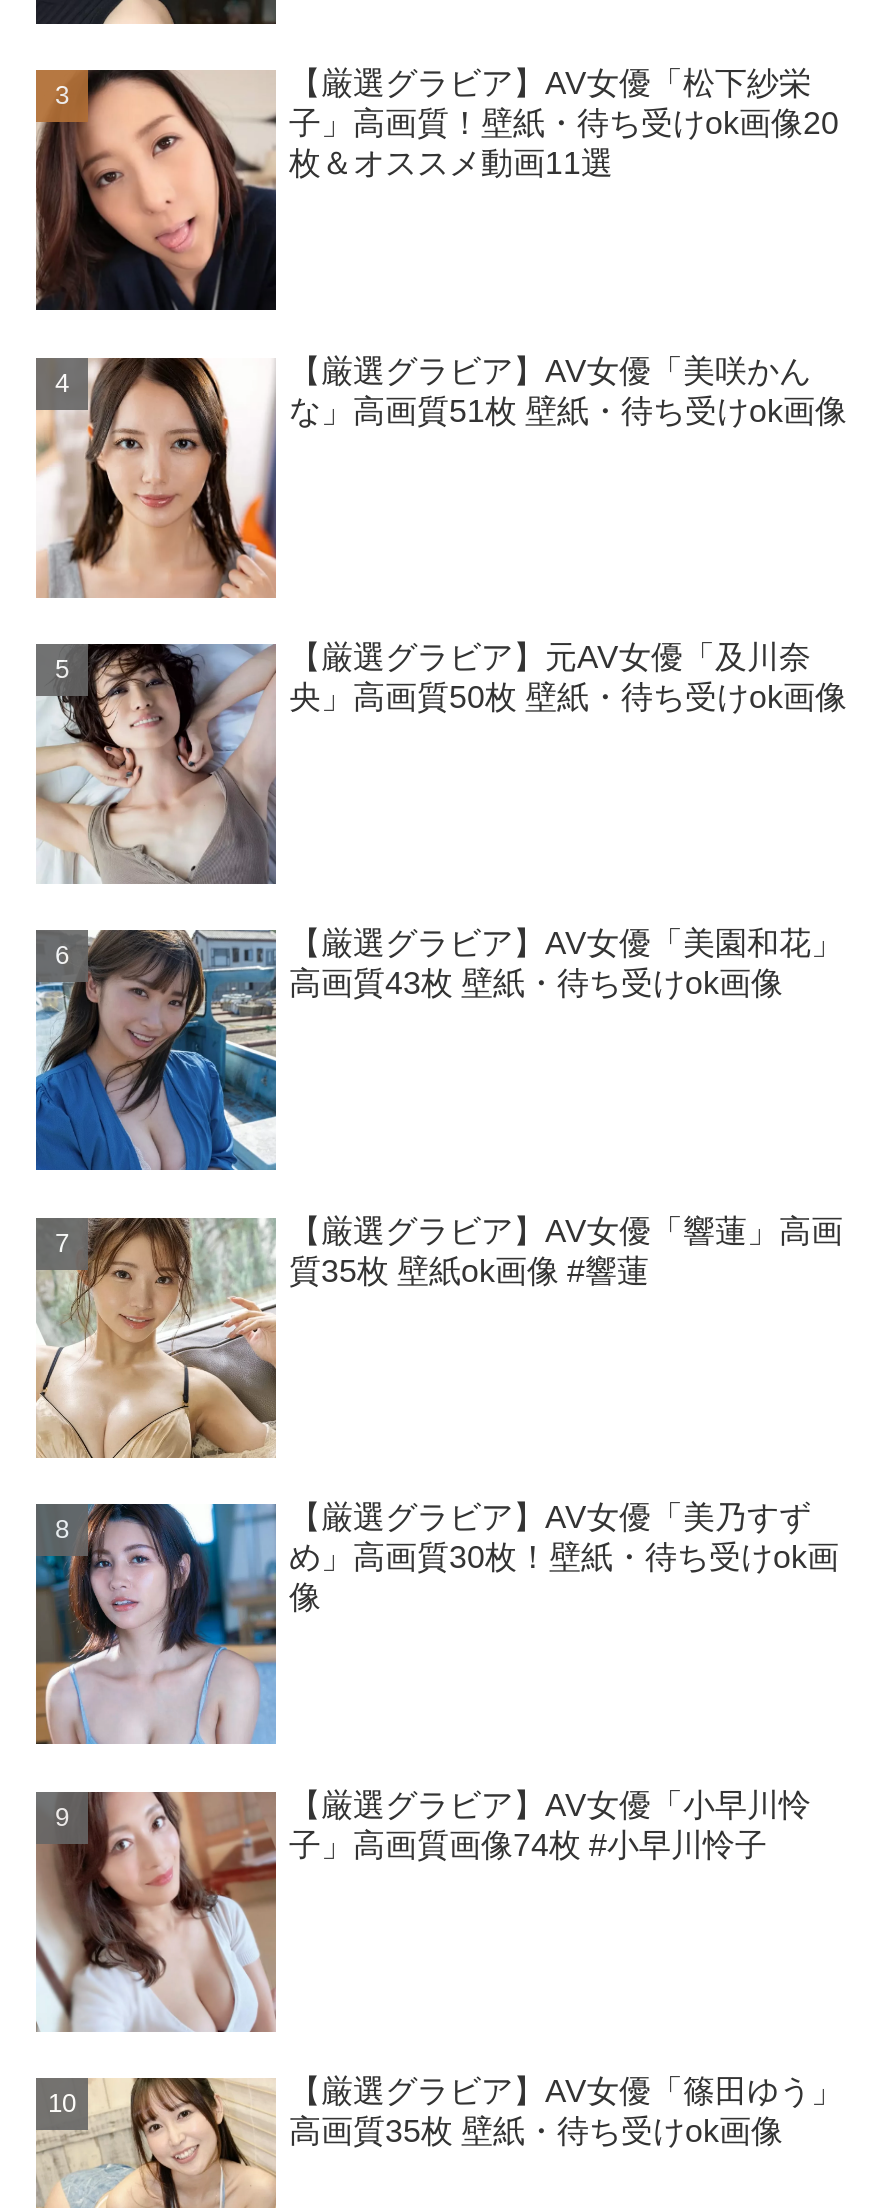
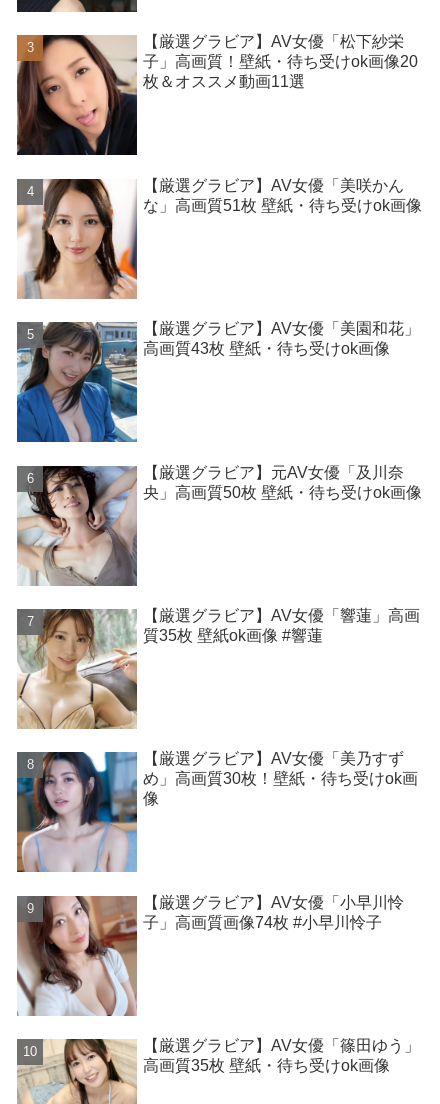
moved down: [image] | 【厳選グラビア】元AV女優「及川奈 | 央」高画質50枚 壁紙・待ち受けok画像

moved up: [image] | 【厳選グラビア】AV女優「美園和花」 | 高画質43枚 壁紙・待ち受けok画像
